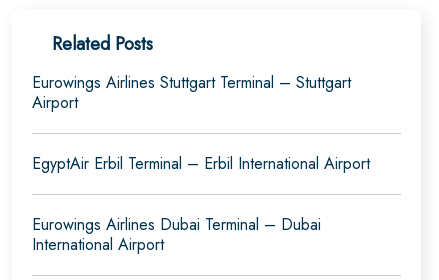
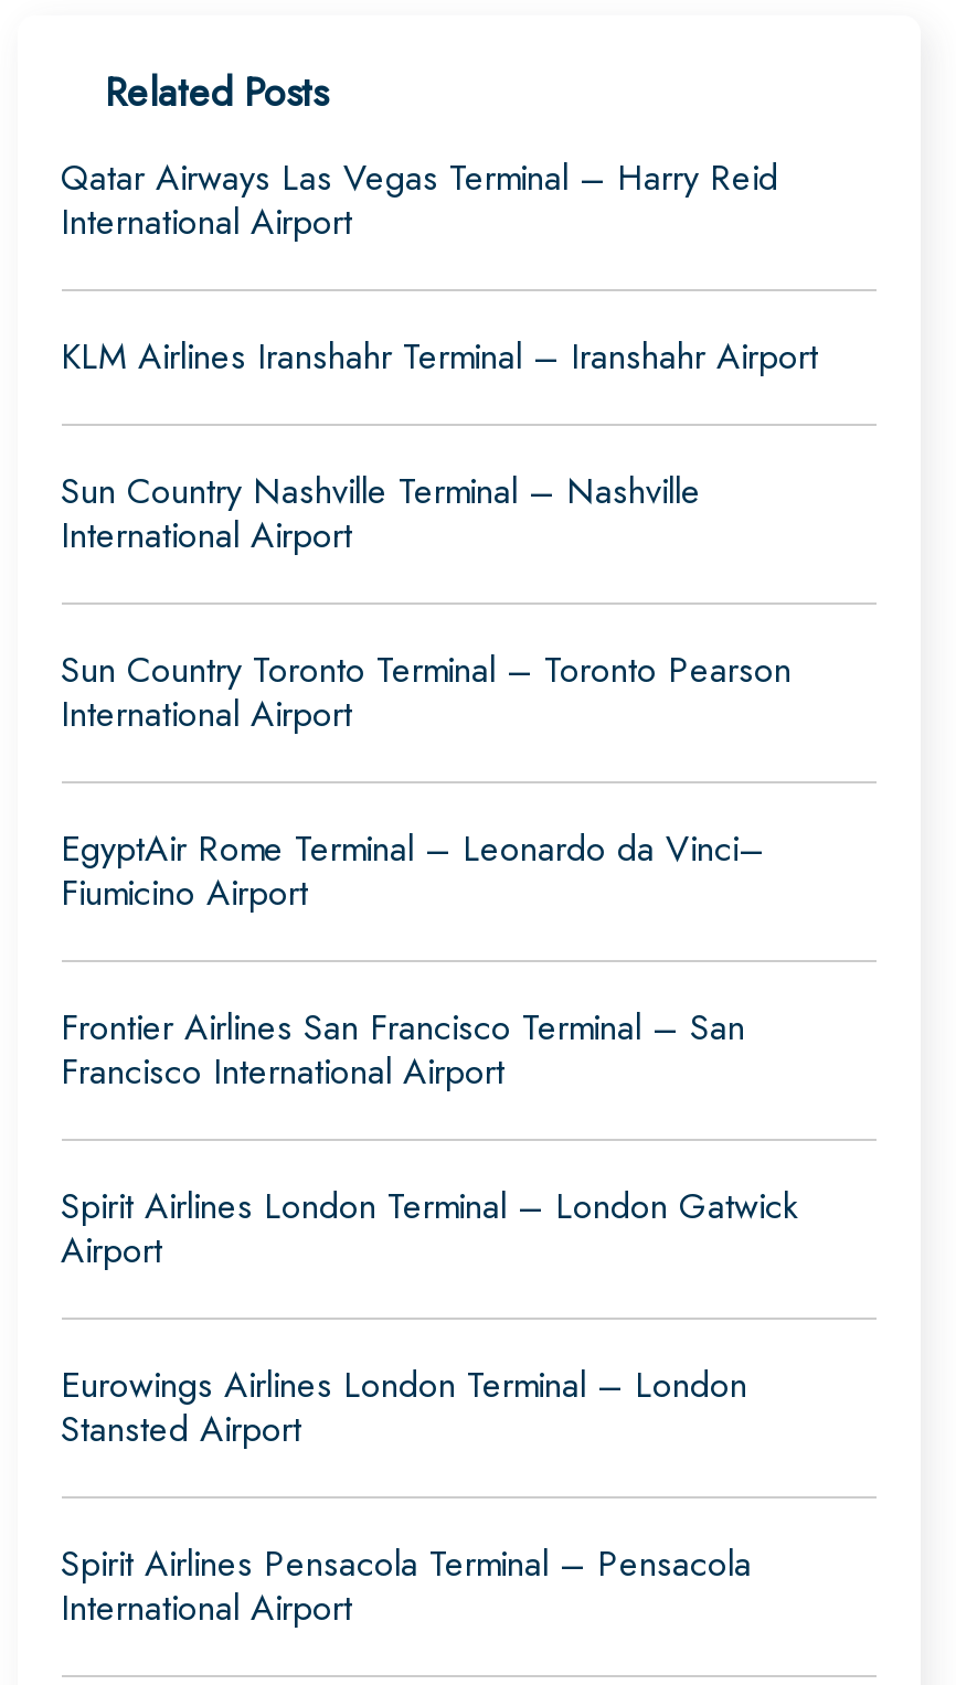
- Eurowings Airlines Stuttgart Terminal – Stuttgart
+ Qatar Airways Las Vegas Terminal – Harry Reid
+ International Airport
+ KLM Airlines Iranshahr Terminal – Iranshahr Airport
+ Sun Country Nashville Terminal – Nashville
+ International Airport
+ Sun Country Toronto Terminal – Toronto Pearson
+ International Airport
+ EgyptAir Rome Terminal – Leonardo da Vinci–
+ Fiumicino Airport
+ Frontier Airlines San Francisco Terminal – San
+ Francisco International Airport
+ Spirit Airlines London Terminal – London Gatwick

- EgyptAir Erbil Terminal – Erbil International Airport
+ Eurowings Airlines London Terminal – London
+ Stansted Airport

- Eurowings Airlines Dubai Terminal – Dubai
+ Spirit Airlines Pensacola Terminal – Pensacola
